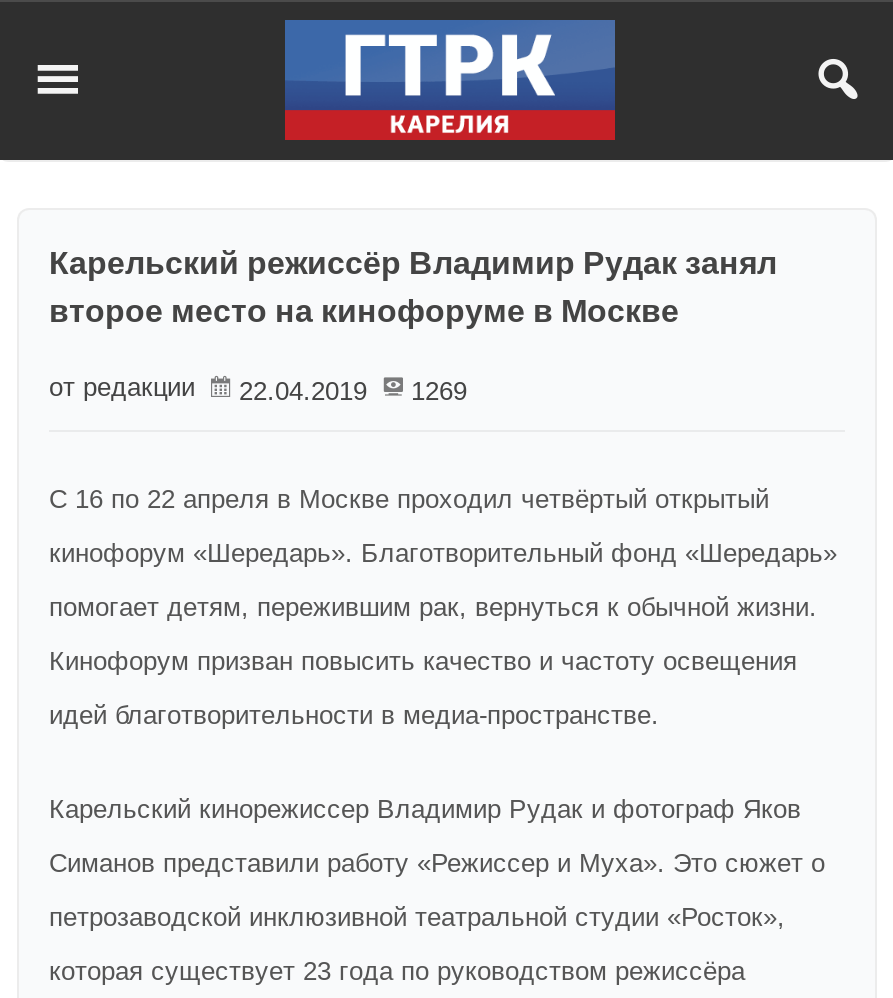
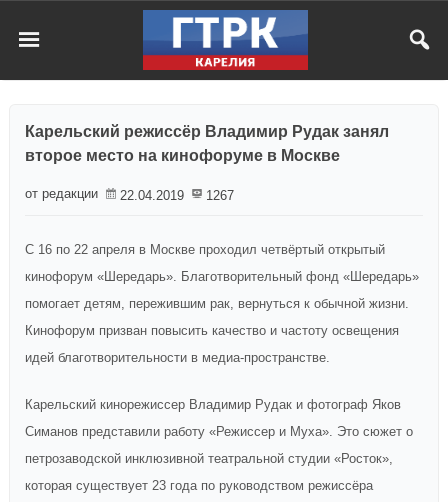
- от редакции 22.04.2019 1269
+ от редакции 22.04.2019 1267
